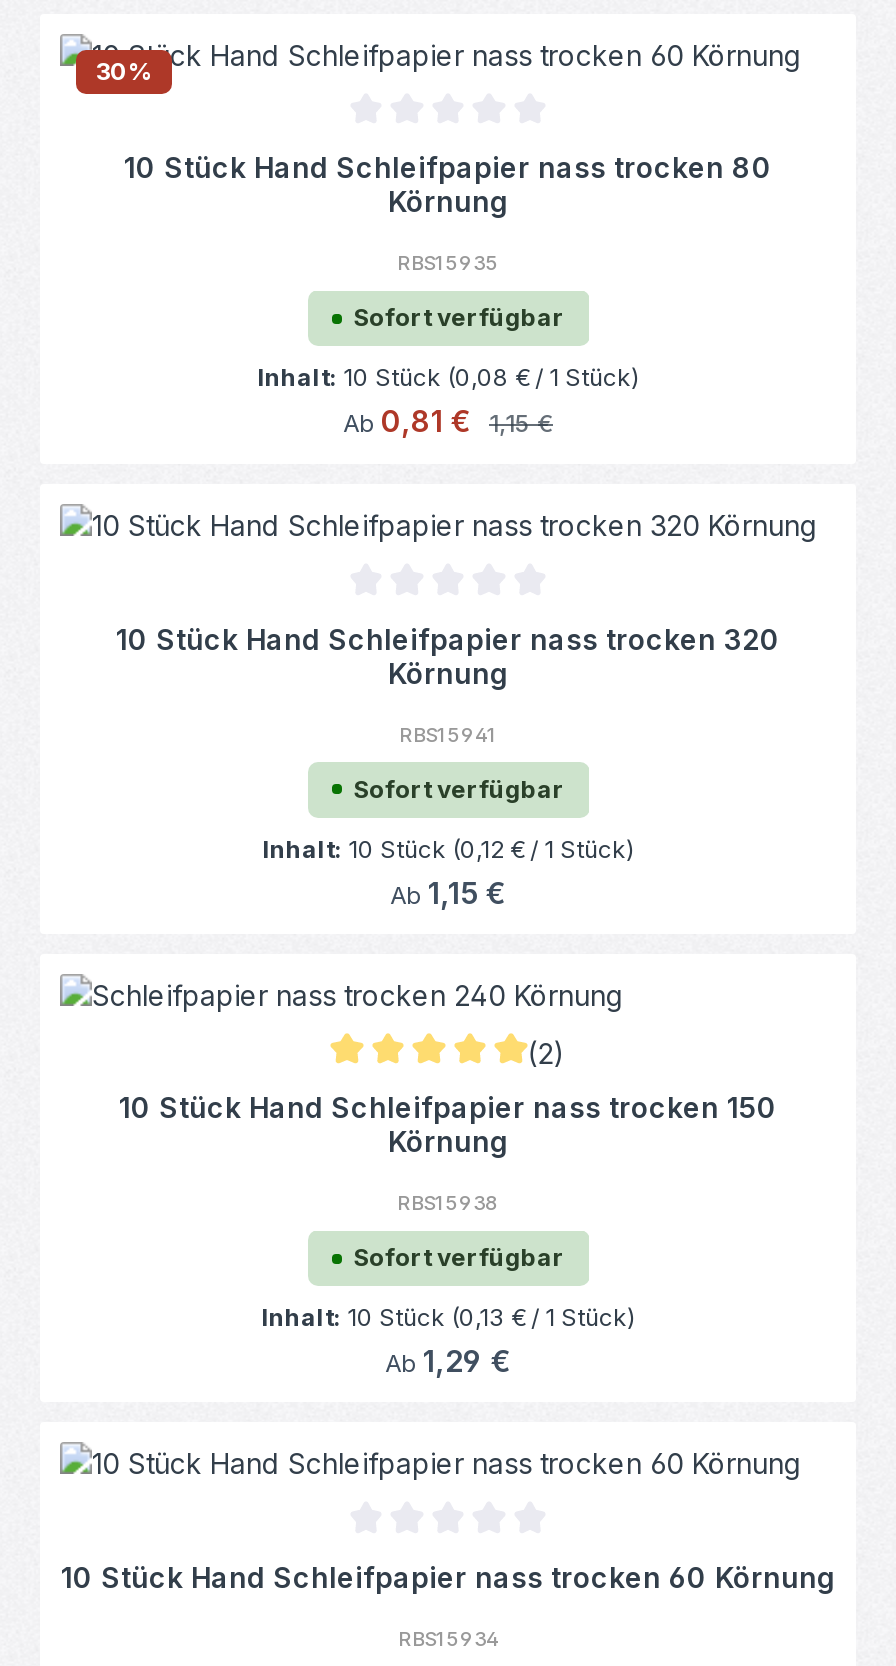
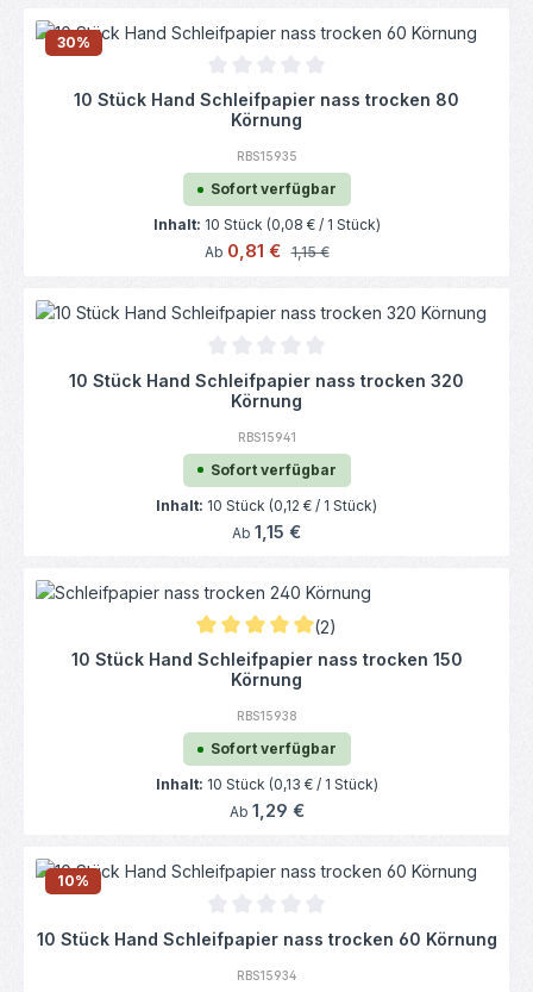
+ 10%
